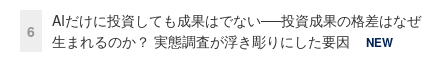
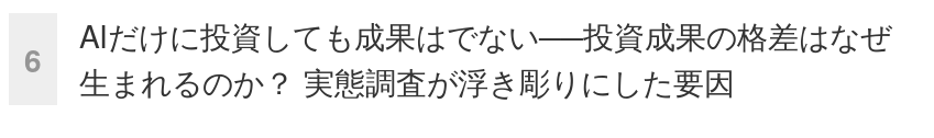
- NEW
